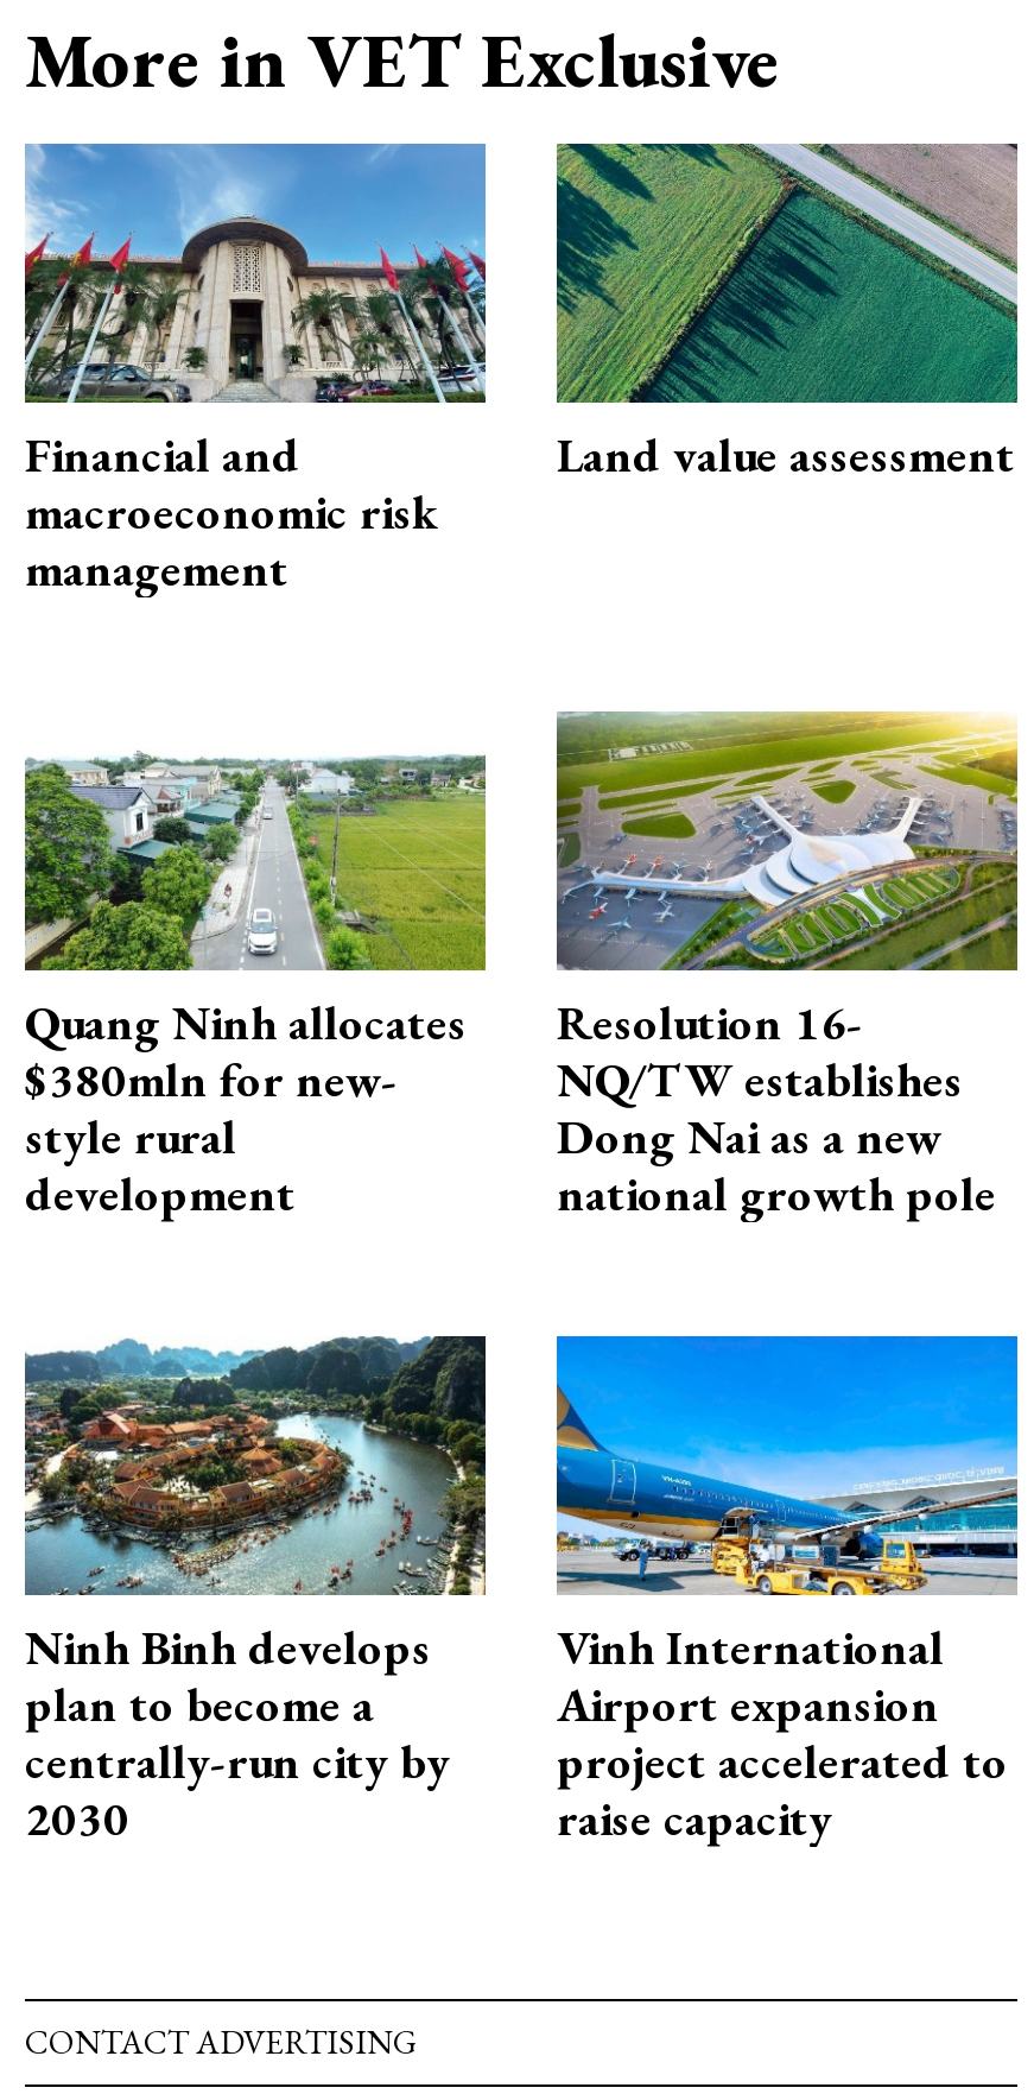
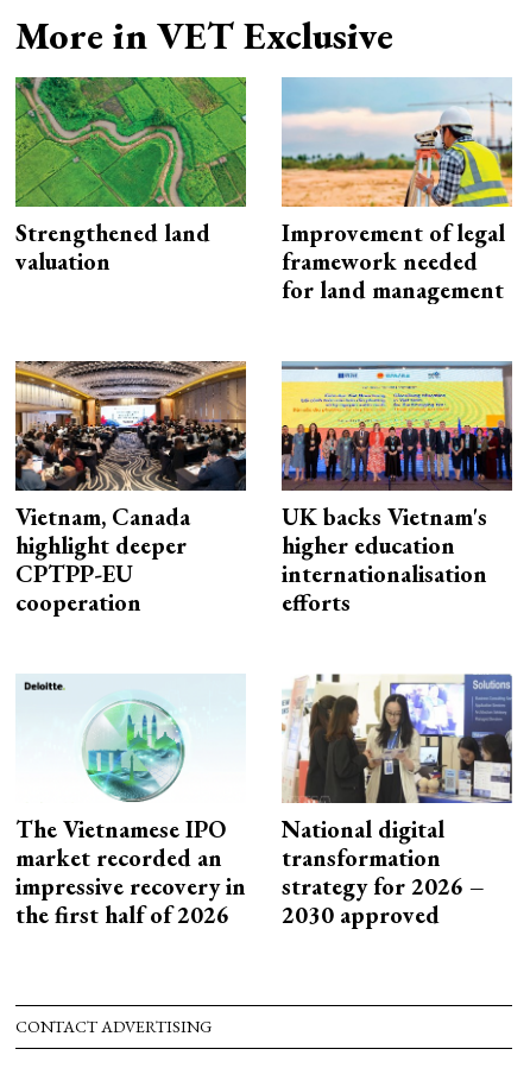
- [image]
- Financial and
- macroeconomic risk
- management
+ [image]
+ Strengthened land
+ valuation

- [image]
- Land value assessment
+ [image]
+ Improvement of legal
+ framework needed
+ for land management

- [image]
- Quang Ninh allocates
- $380mln for new-
- style rural
- development
+ [image]
+ Vietnam, Canada
+ highlight deeper
+ CPTPP-EU
+ cooperation

- [image]
- Resolution 16-
- NQ/TW establishes
- Dong Nai as a new
- national growth pole
+ [image]
+ UK backs Vietnam's
+ higher education
+ internationalisation
+ efforts

- [image]
- Ninh Binh develops
- plan to become a
- centrally-run city by
- 2030
+ [image]
+ The Vietnamese IPO
+ market recorded an
+ impressive recovery in
+ the first half of 2026

- [image]
- Vinh International
- Airport expansion
- project accelerated to
- raise capacity
+ [image]
+ National digital
+ transformation
+ strategy for 2026 –
+ 2030 approved
